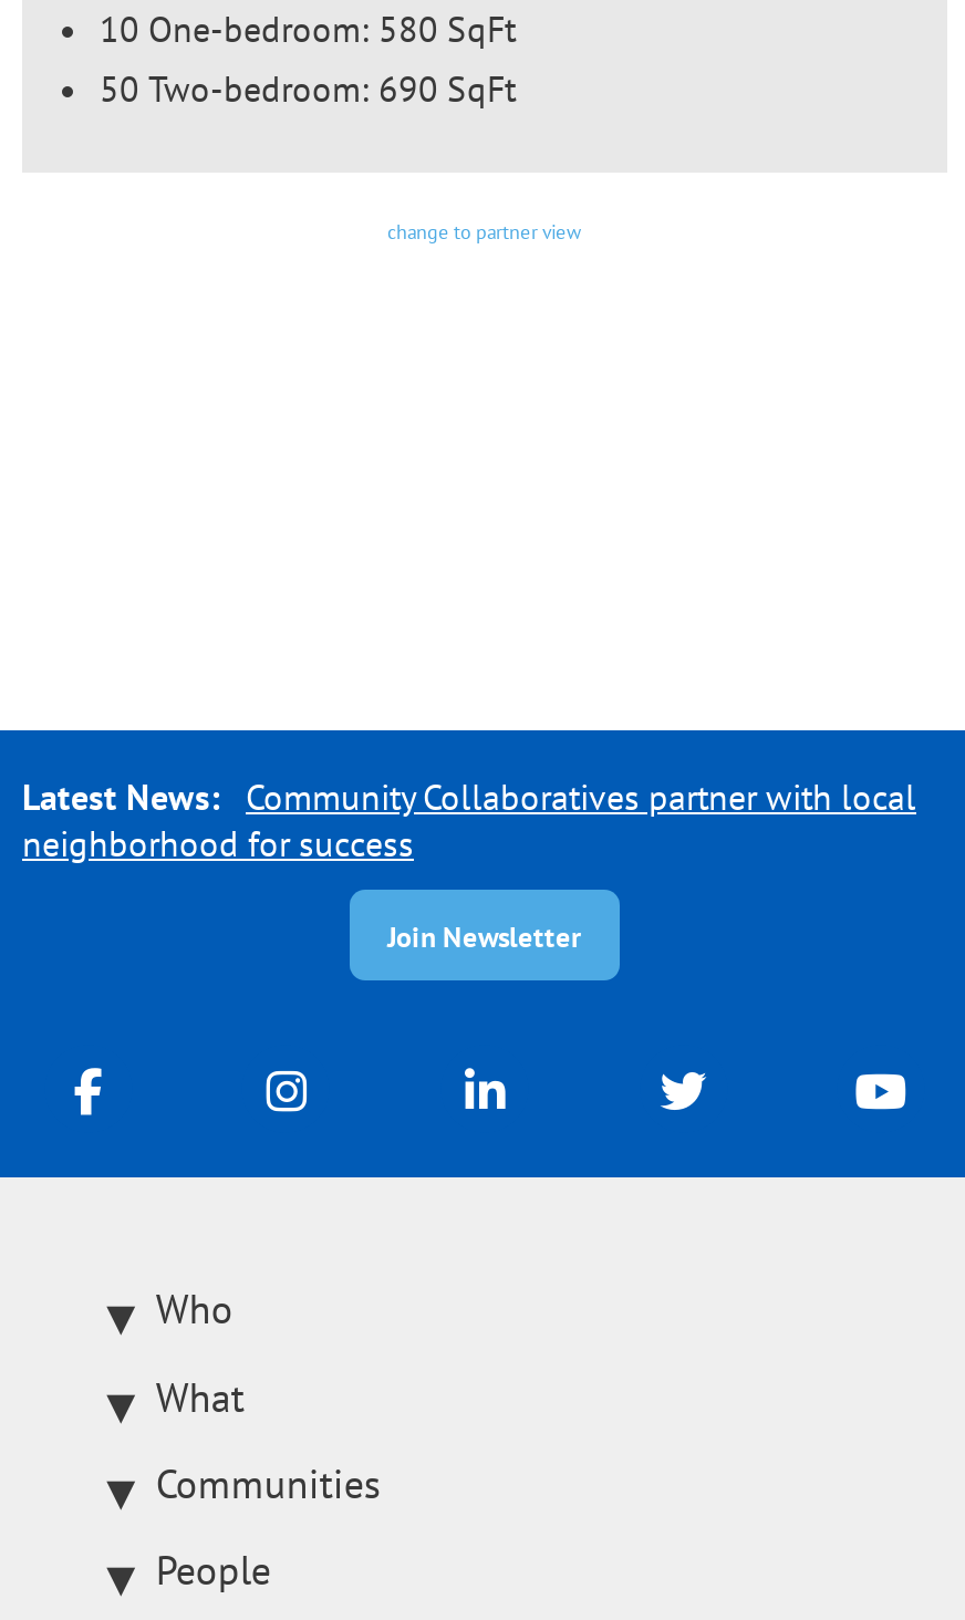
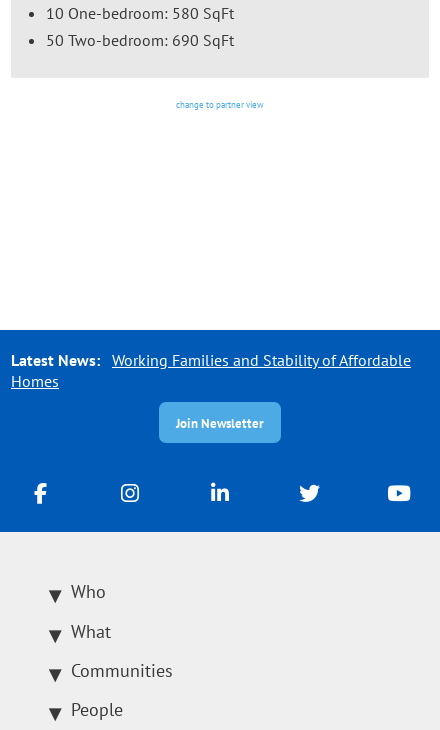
- Latest News: Community Collaboratives partner with local
- neighborhood for success
+ Latest News: Working Families and Stability of Affordable
+ Homes
